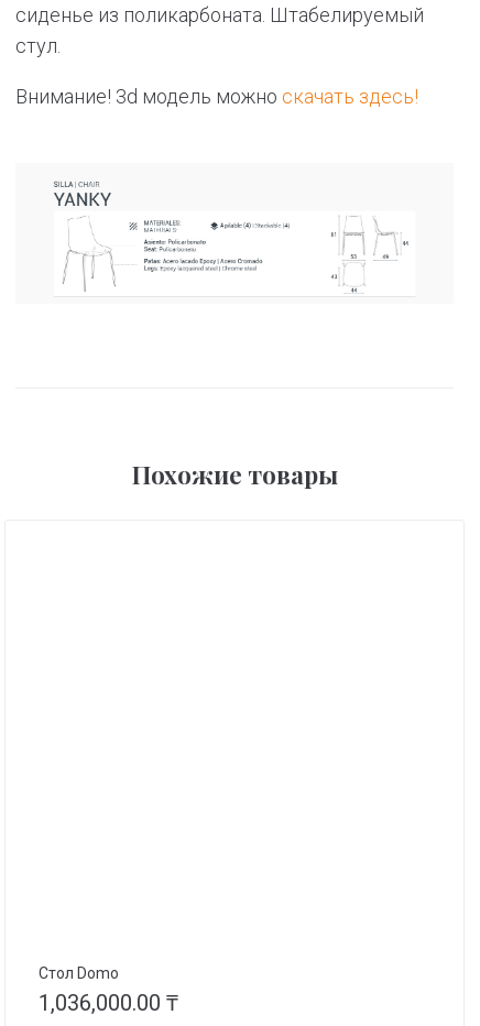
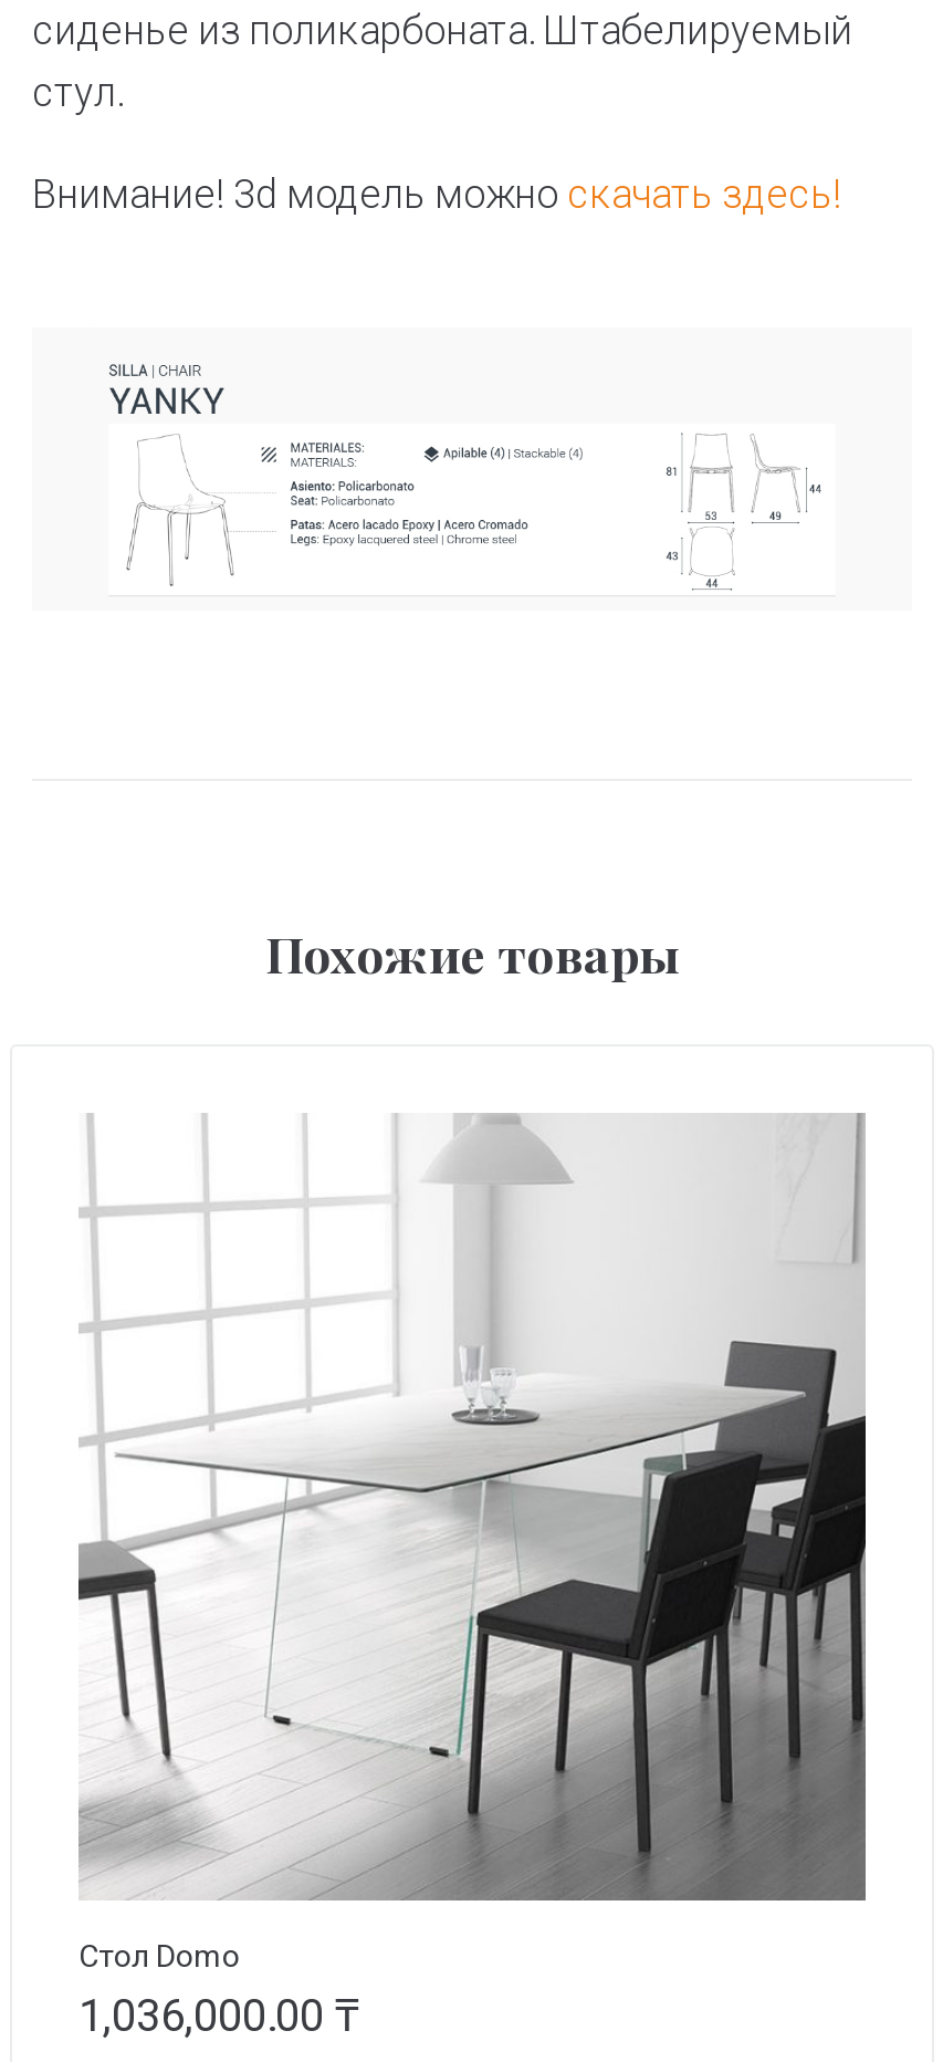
+ [image]
